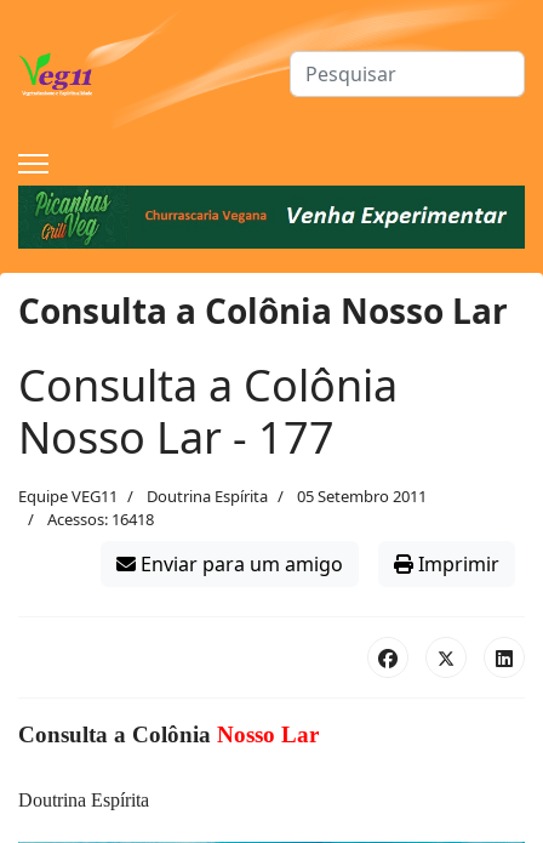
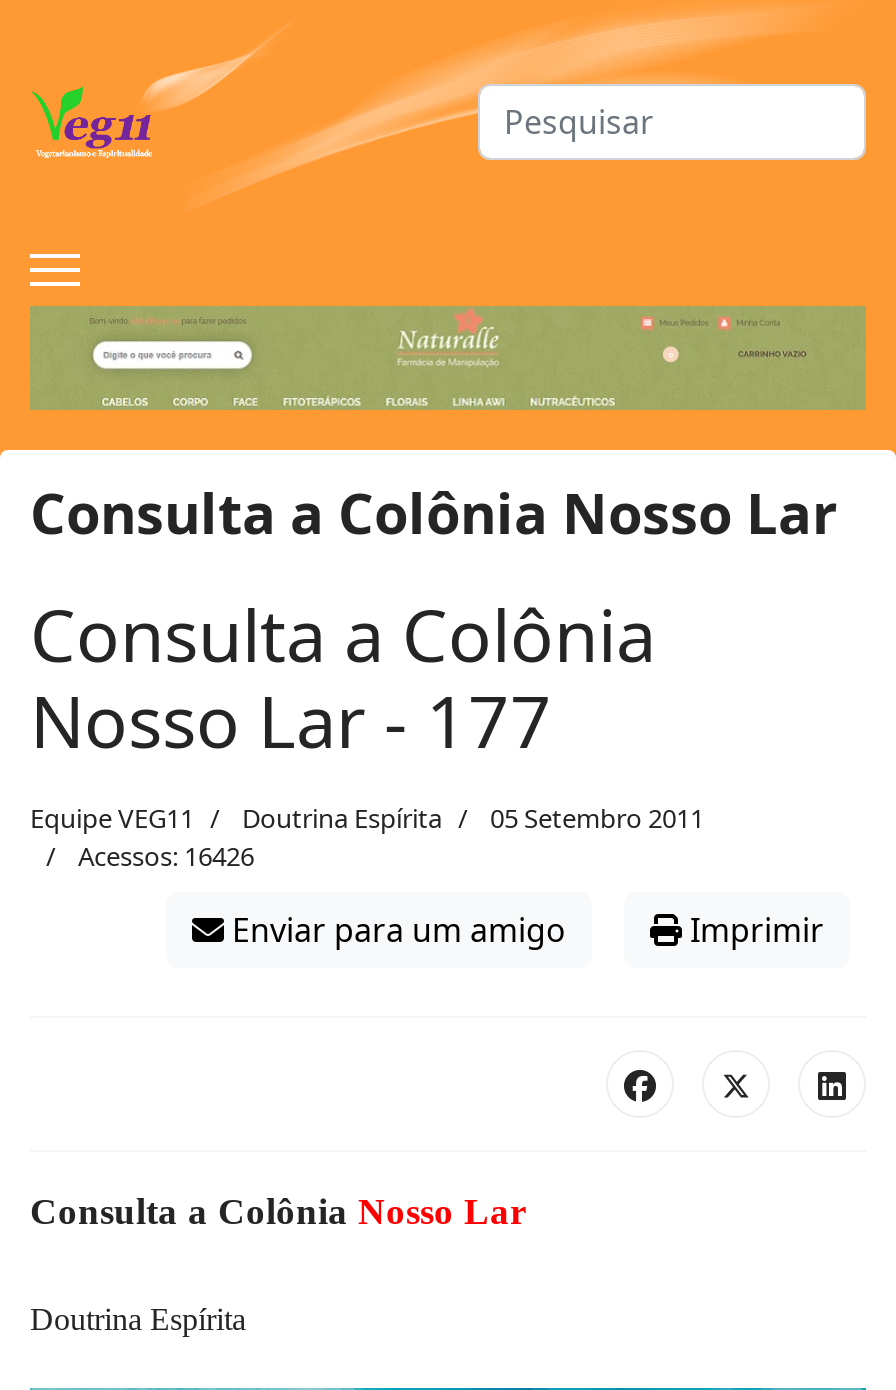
- [image]
+ [image]

- Acessos: 16418
+ Acessos: 16426
